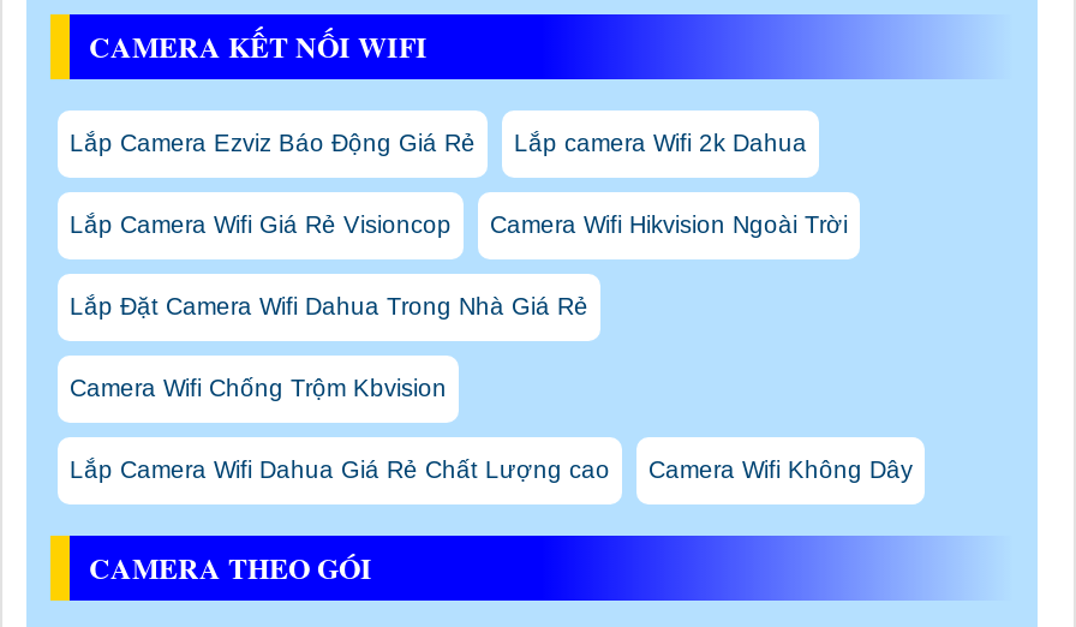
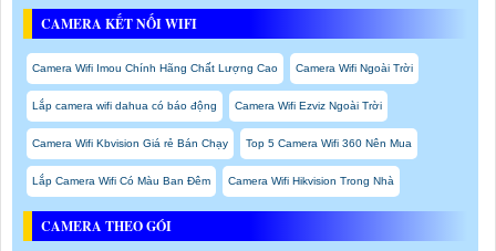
- Lắp Camera Ezviz Báo Động Giá Rẻ
- Lắp camera Wifi 2k Dahua
- Lắp Camera Wifi Giá Rẻ Visioncop
- Camera Wifi Hikvision Ngoài Trời
- Lắp Đặt Camera Wifi Dahua Trong Nhà Giá Rẻ
- Camera Wifi Chống Trộm Kbvision
- Lắp Camera Wifi Dahua Giá Rẻ Chất Lượng cao
- Camera Wifi Không Dây
+ Camera Wifi Imou Chính Hãng Chất Lượng Cao
+ Camera Wifi Ngoài Trời
+ Lắp camera wifi dahua có báo động
+ Camera Wifi Ezviz Ngoài Trời
+ Camera Wifi Kbvision Giá rẻ Bán Chạy
+ Top 5 Camera Wifi 360 Nên Mua
+ Lắp Camera Wifi Có Màu Ban Đêm
+ Camera Wifi Hikvision Trong Nhà
